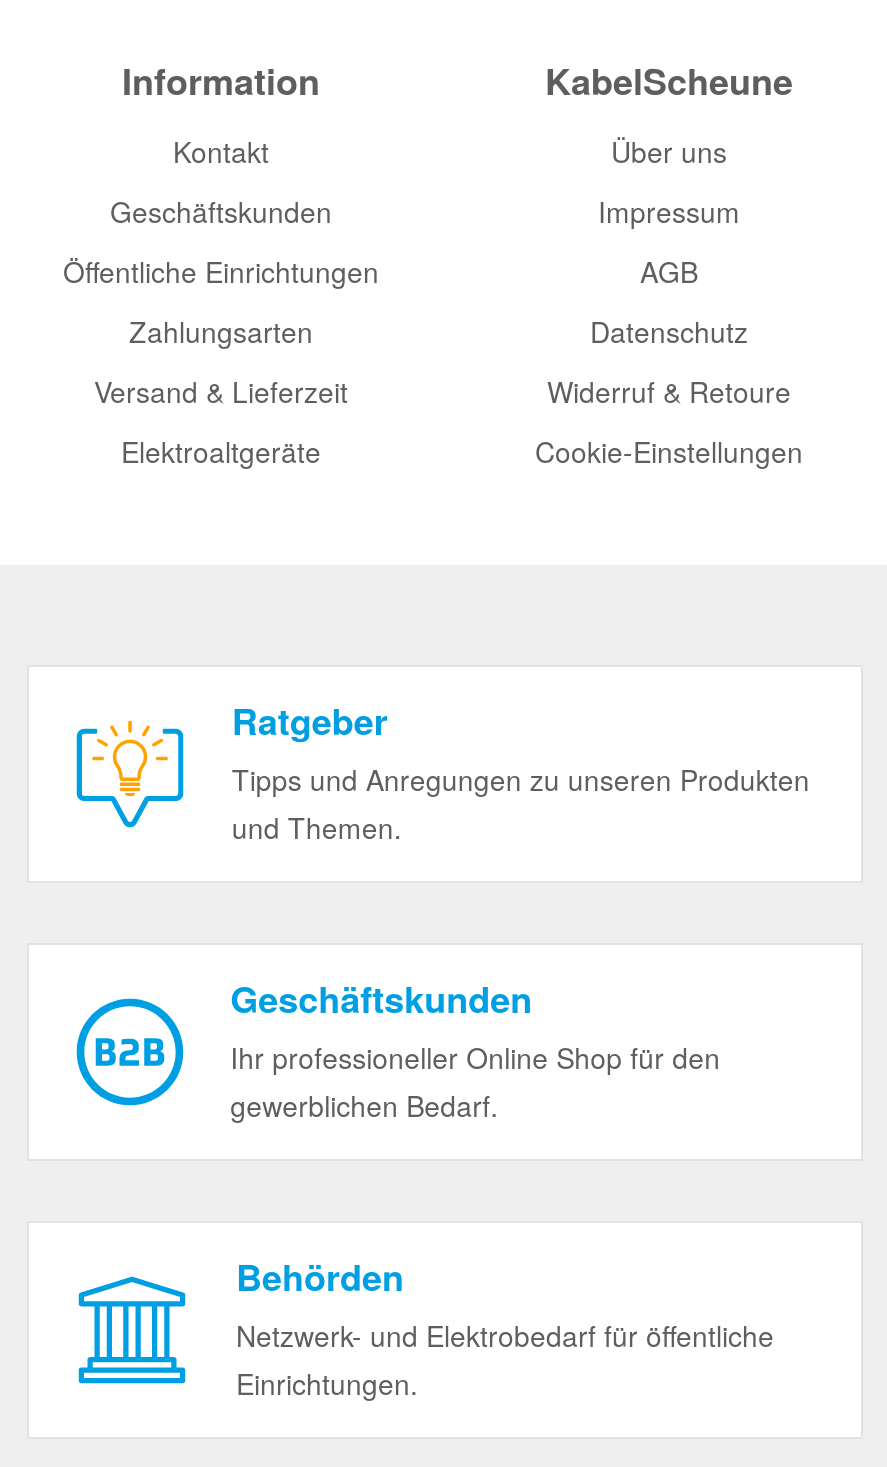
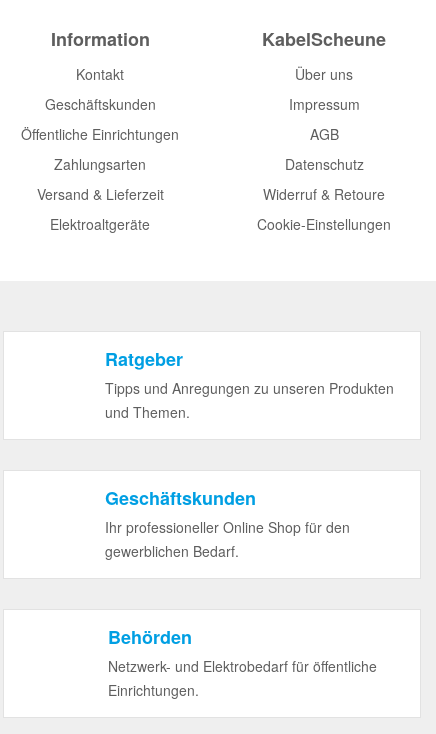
- [image]

- [image]

- [image]
